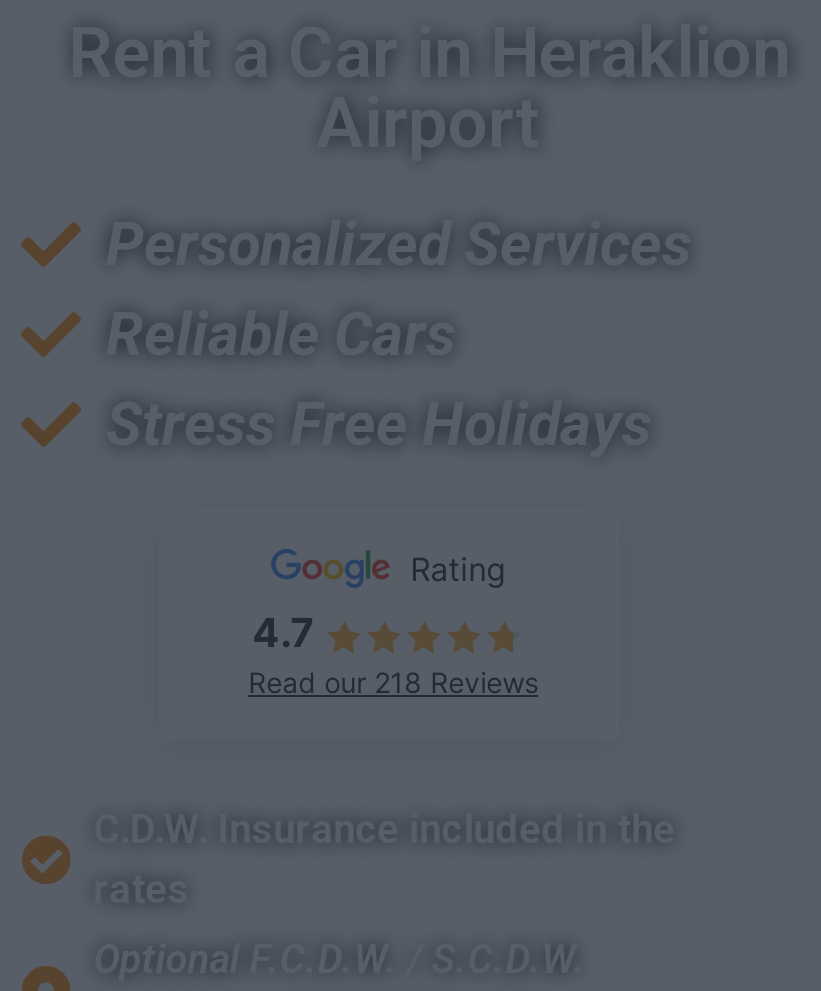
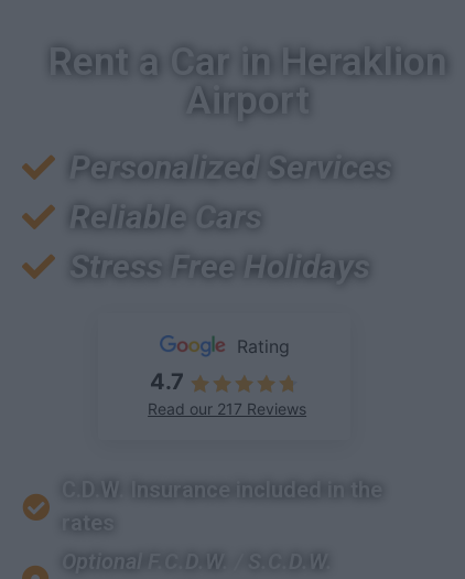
- Read our 218 Reviews
+ Read our 217 Reviews
